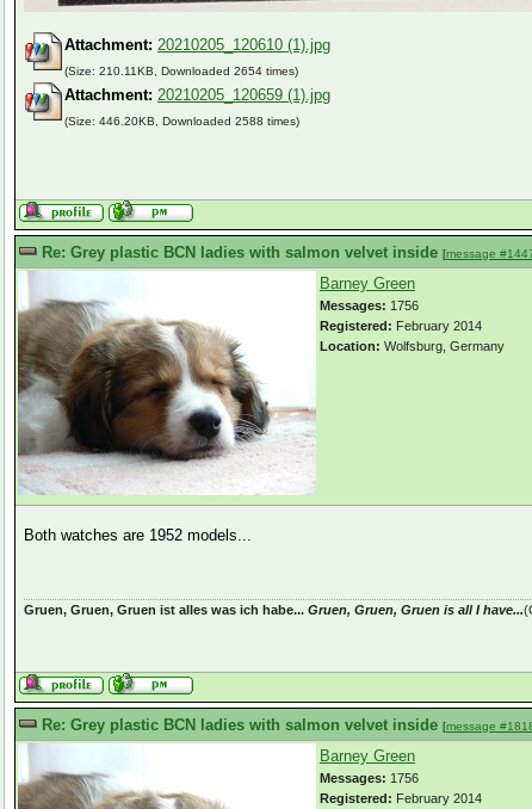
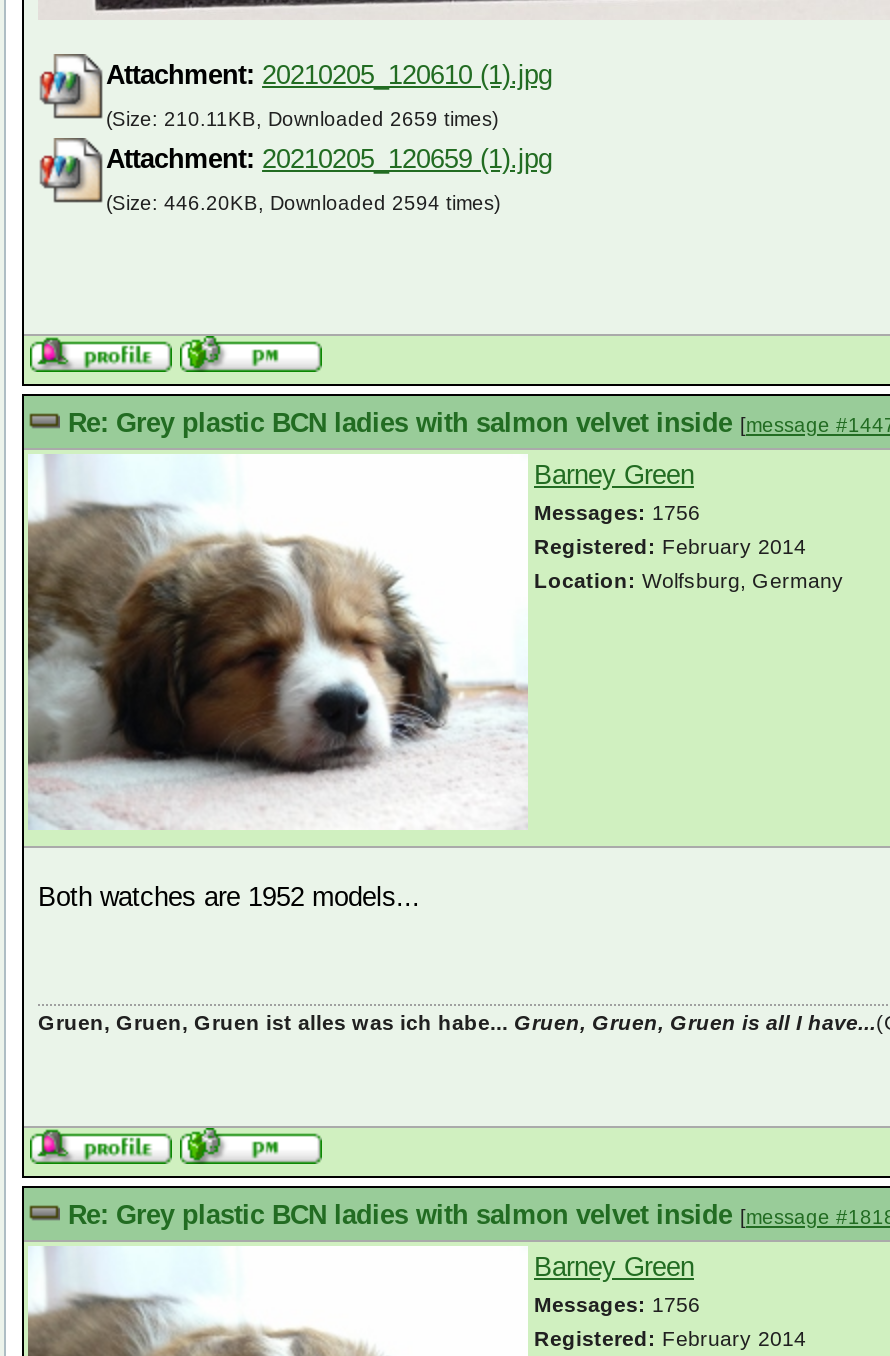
- (Size: 210.11KB, Downloaded 2654 times)
+ (Size: 210.11KB, Downloaded 2659 times)

- (Size: 446.20KB, Downloaded 2588 times)
+ (Size: 446.20KB, Downloaded 2594 times)
